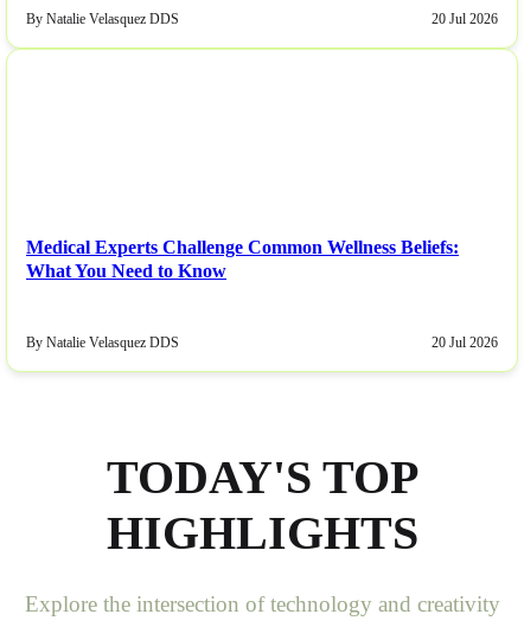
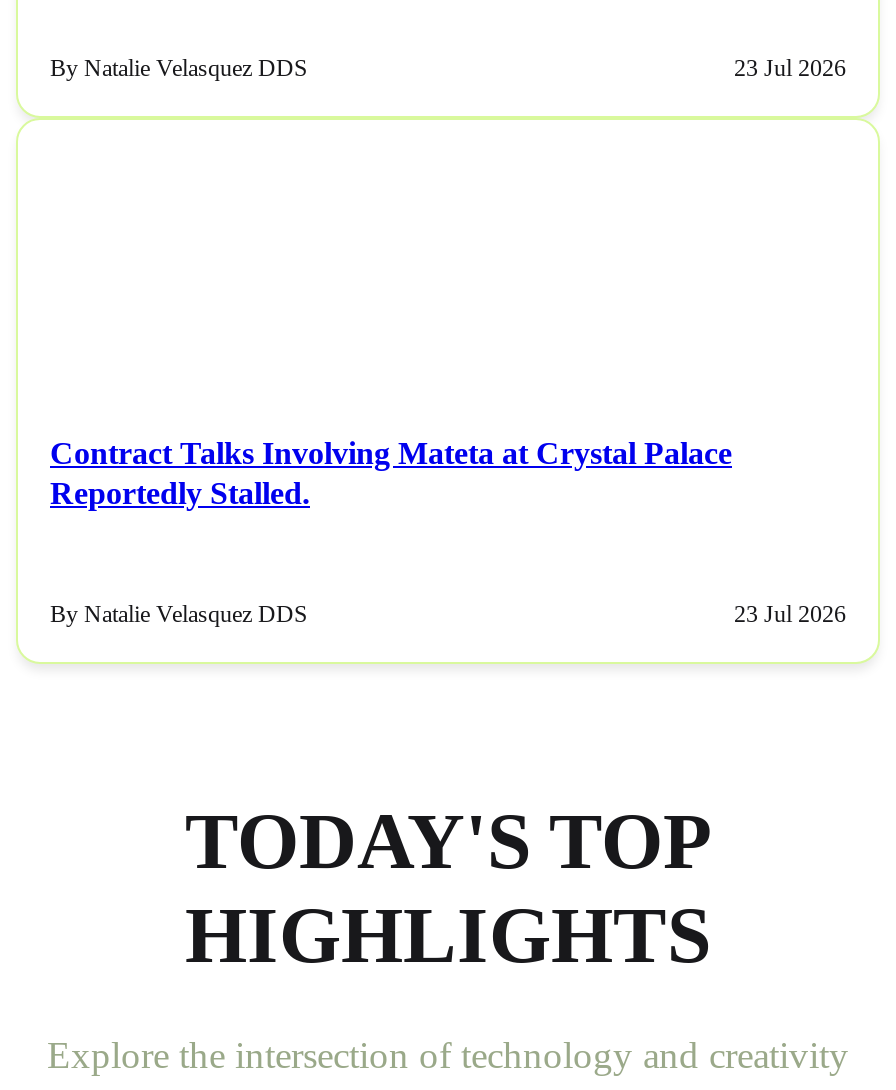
- 20 Jul 2026
+ 23 Jul 2026

- Medical Experts Challenge Common Wellness Beliefs:
- What You Need to Know
+ Contract Talks Involving Mateta at Crystal Palace
+ Reportedly Stalled.

- 20 Jul 2026
+ 23 Jul 2026
